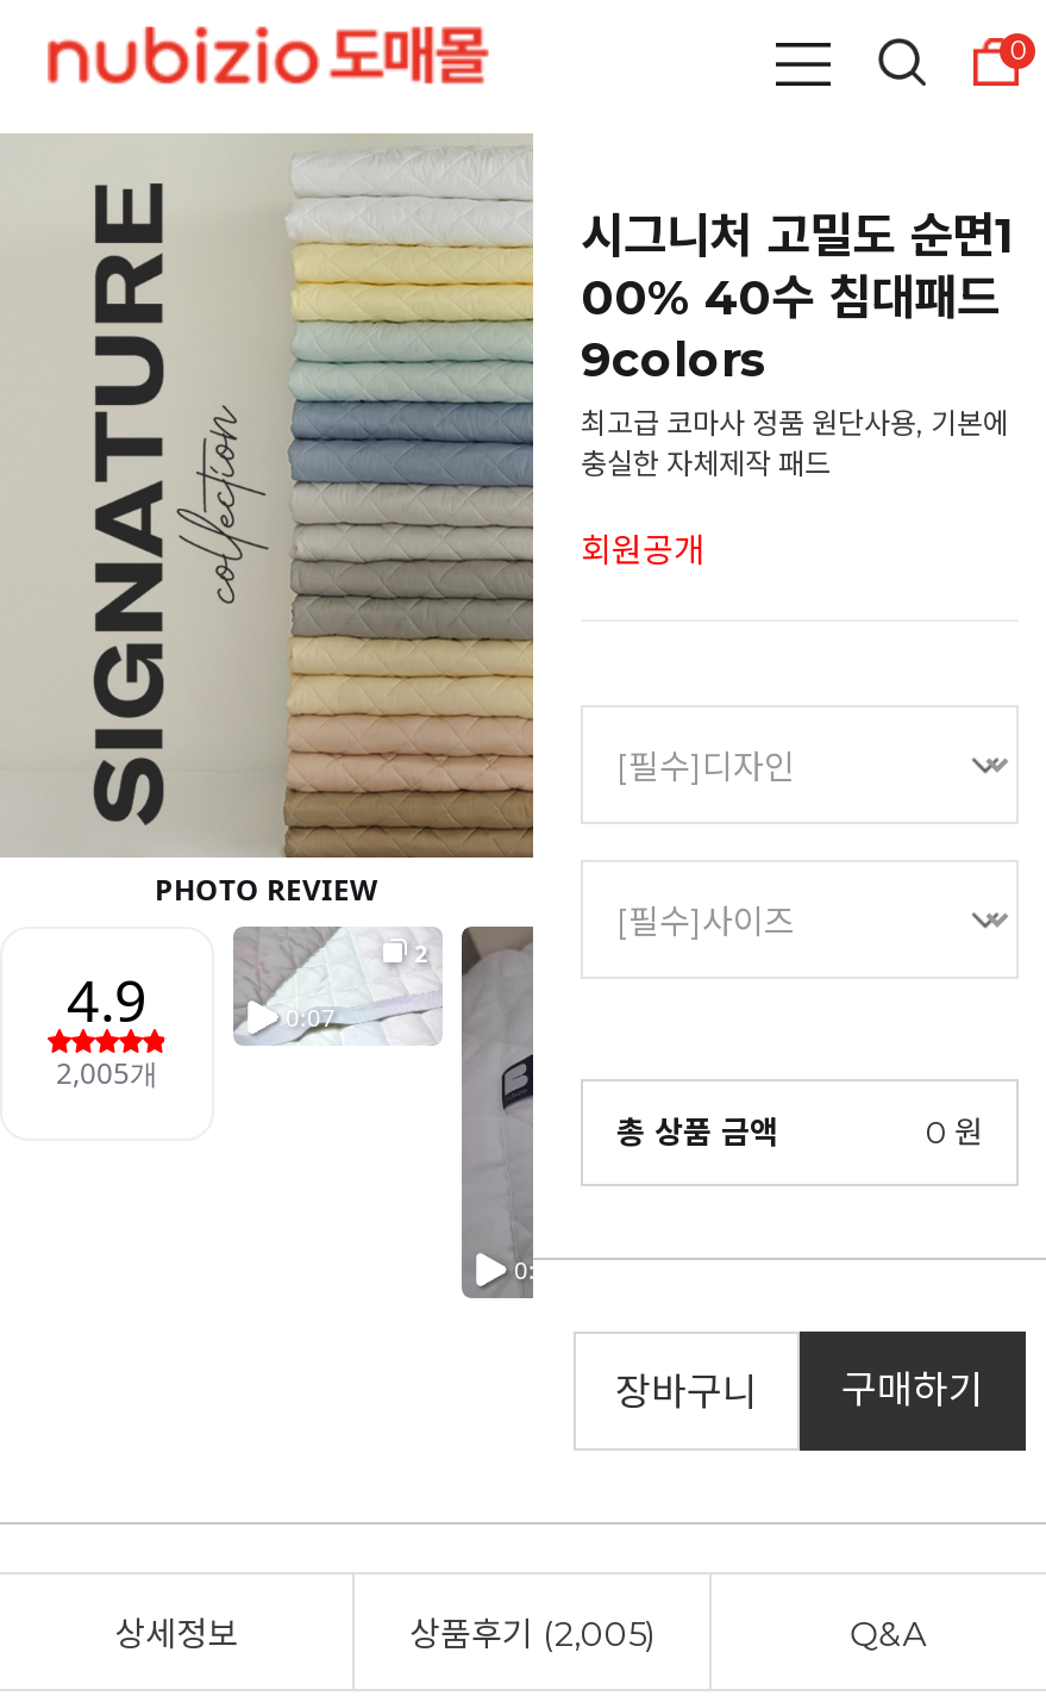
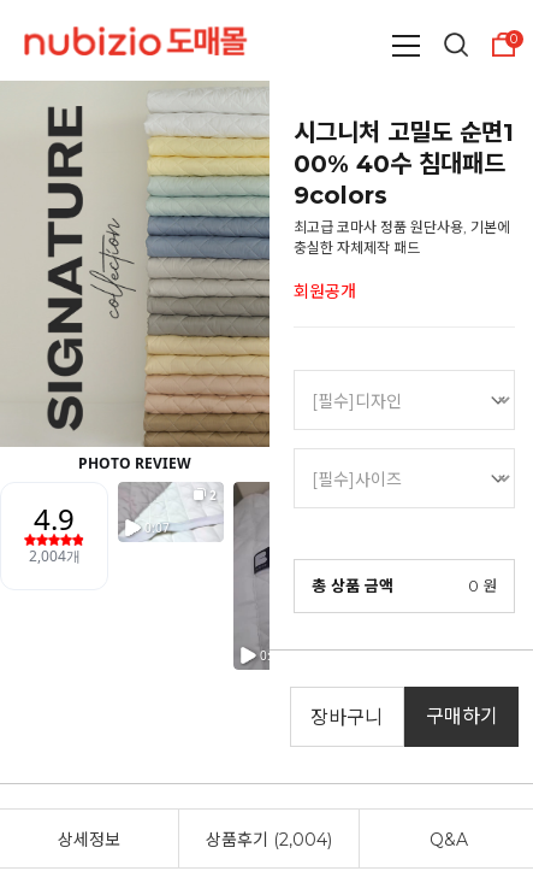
- 상품후기 (2,005)
+ 상품후기 (2,004)
